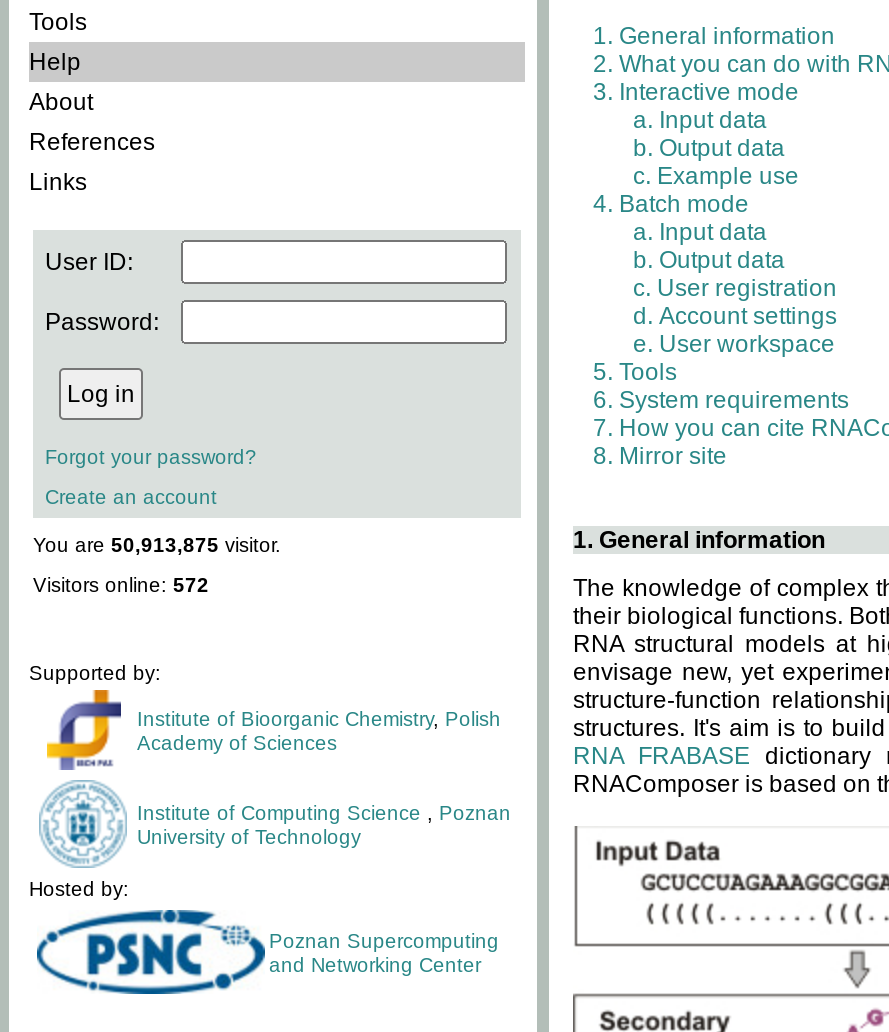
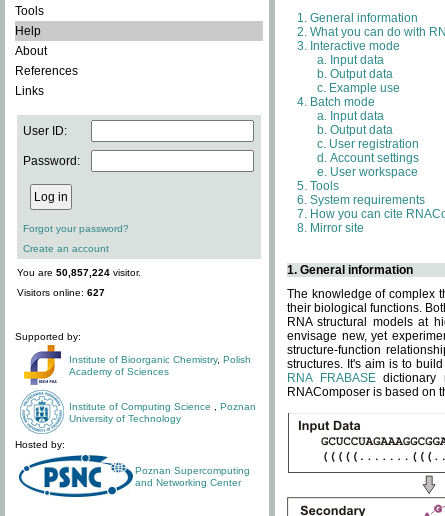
- You are 50,913,875 visitor.
+ You are 50,857,224 visitor.

- Visitors online: 572
+ Visitors online: 627
